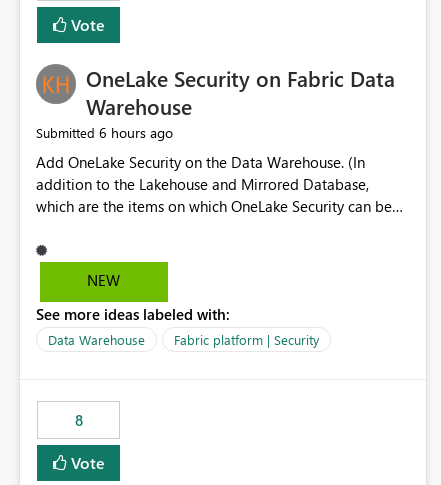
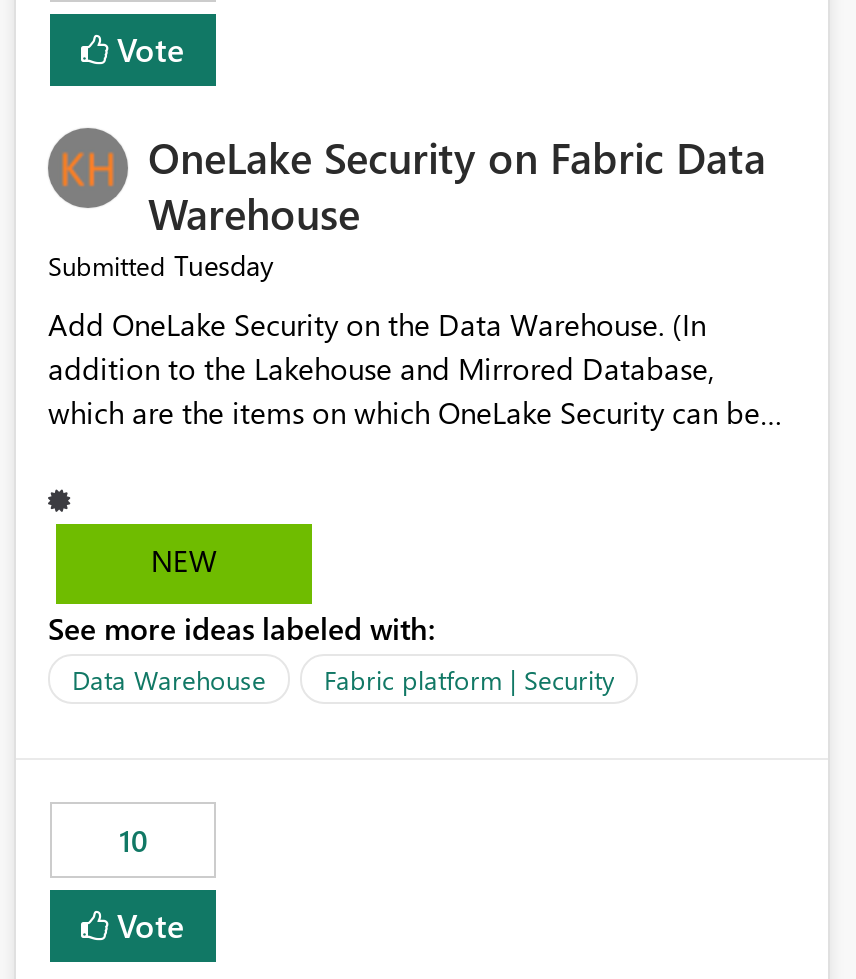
- Submitted 6 hours ago
+ Submitted Tuesday

- 8
+ 10
